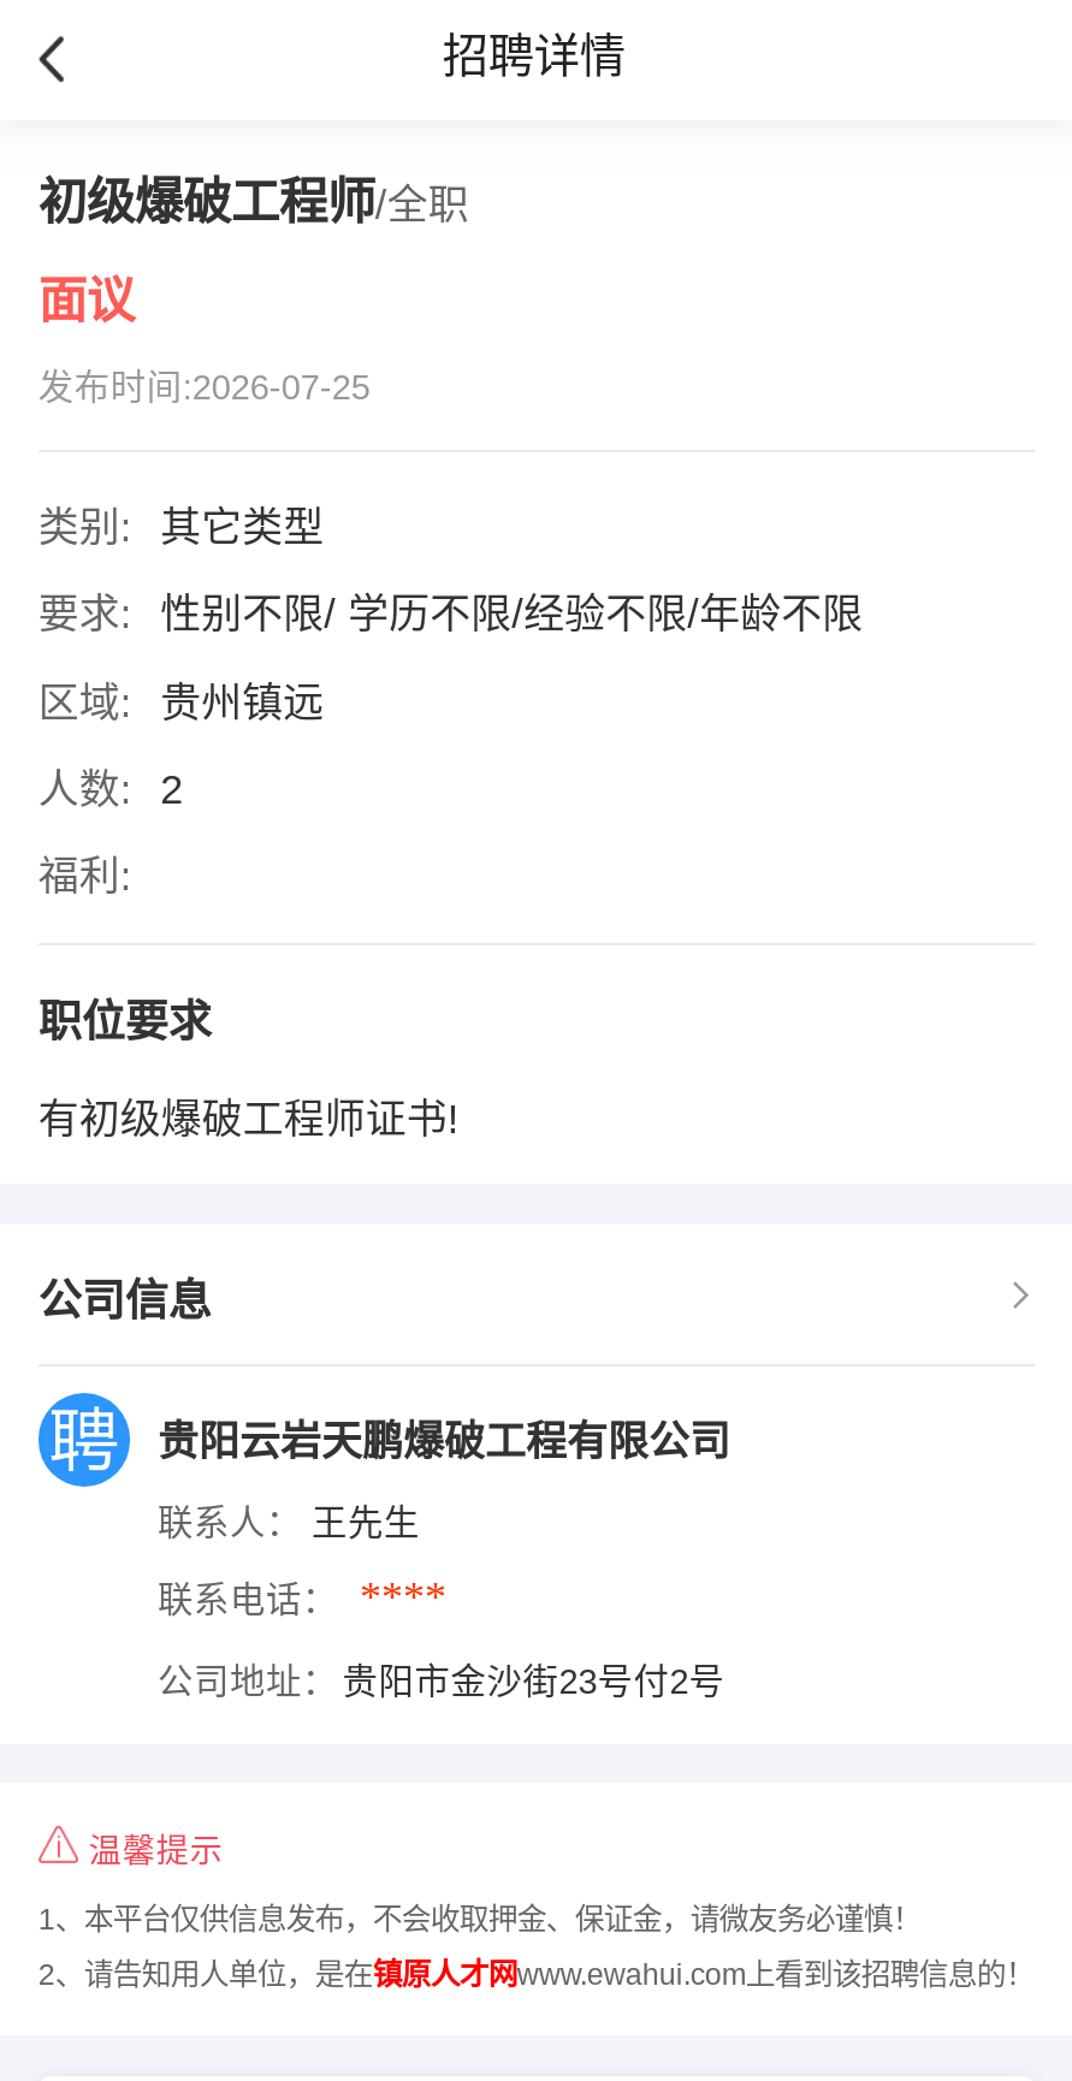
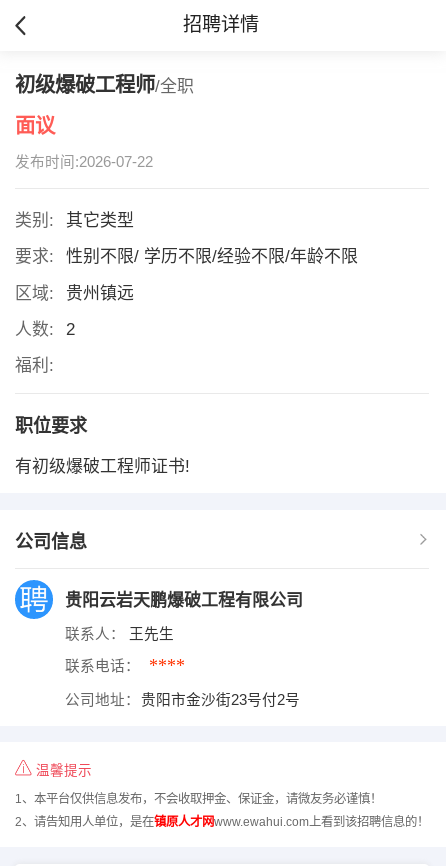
- 发布时间:2026-07-25
+ 发布时间:2026-07-22
